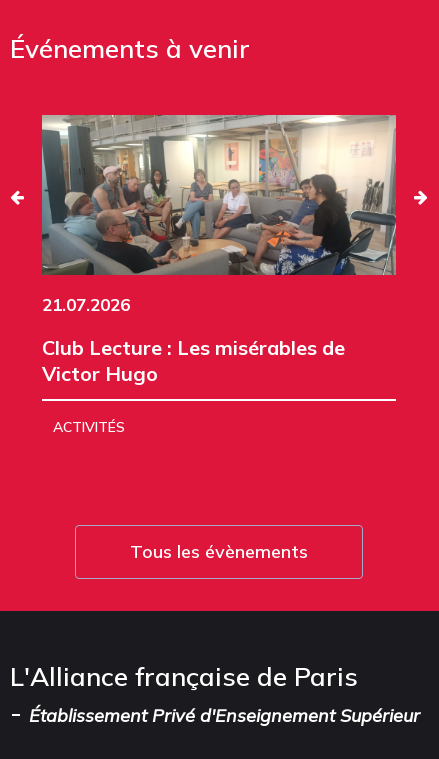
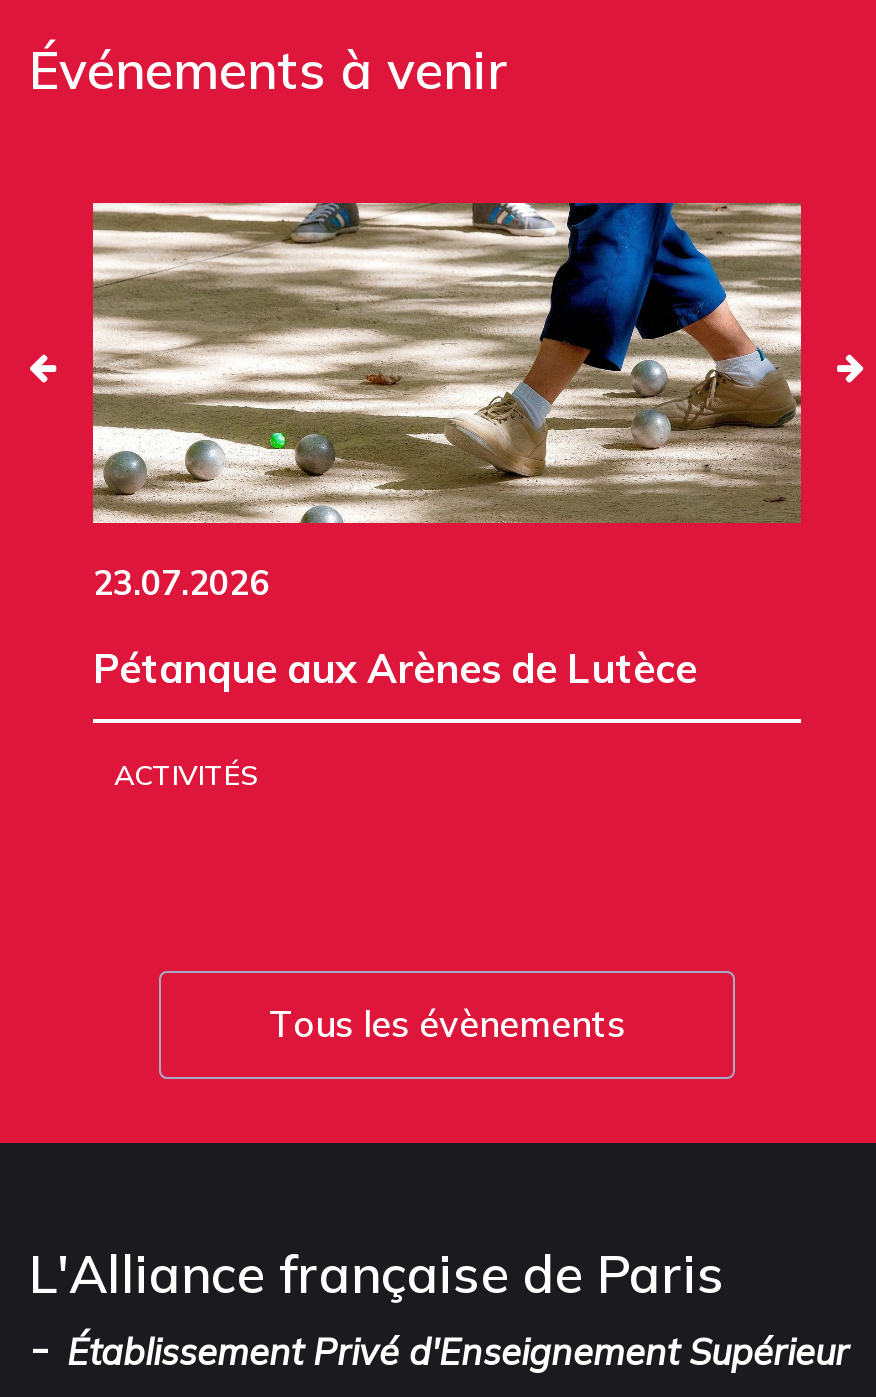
- [image]
- 21.07.2026
+ [image]
+ 23.07.2026

- Club Lecture : Les misérables de
- Victor Hugo
+ Pétanque aux Arènes de Lutèce
